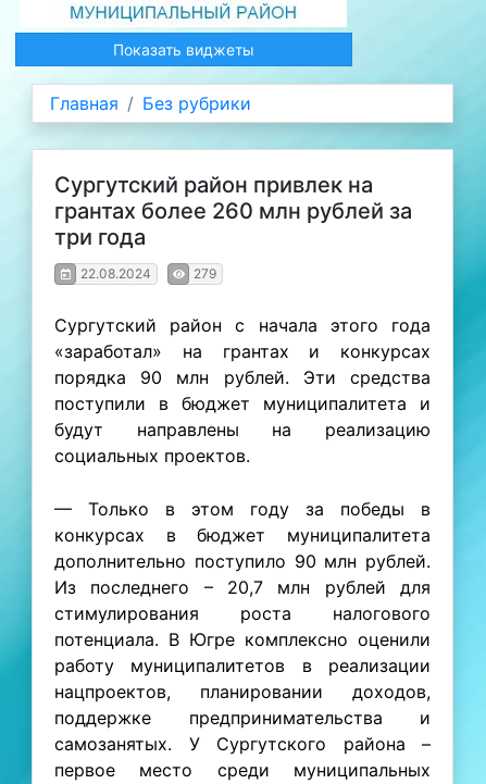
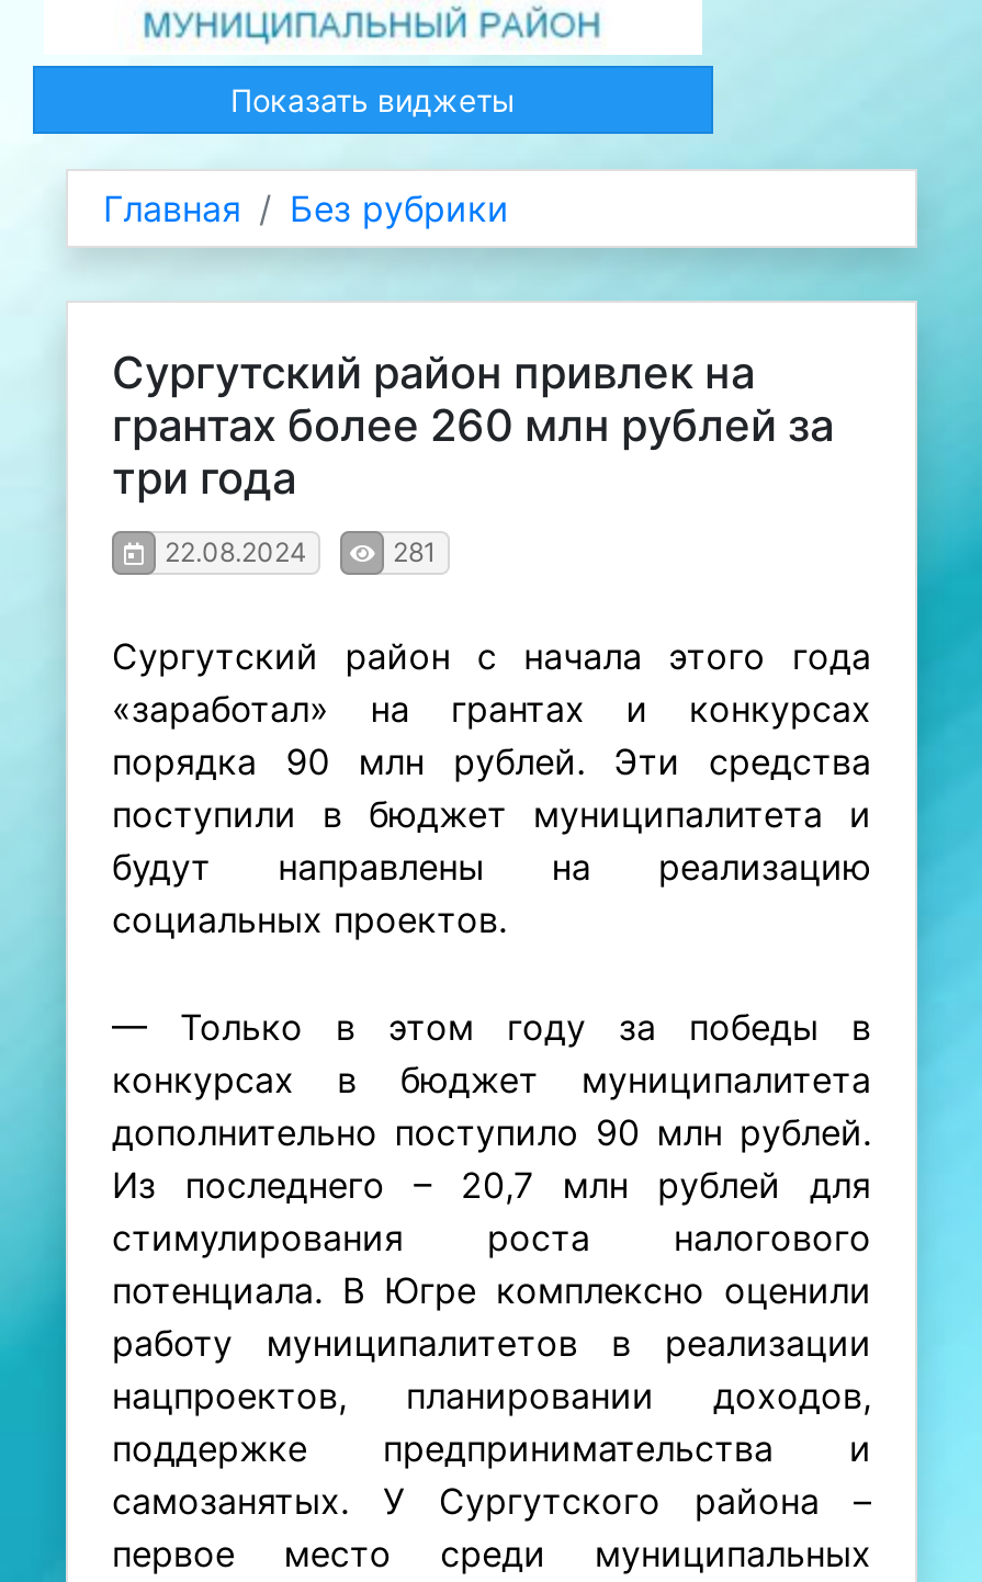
- 279
+ 281
